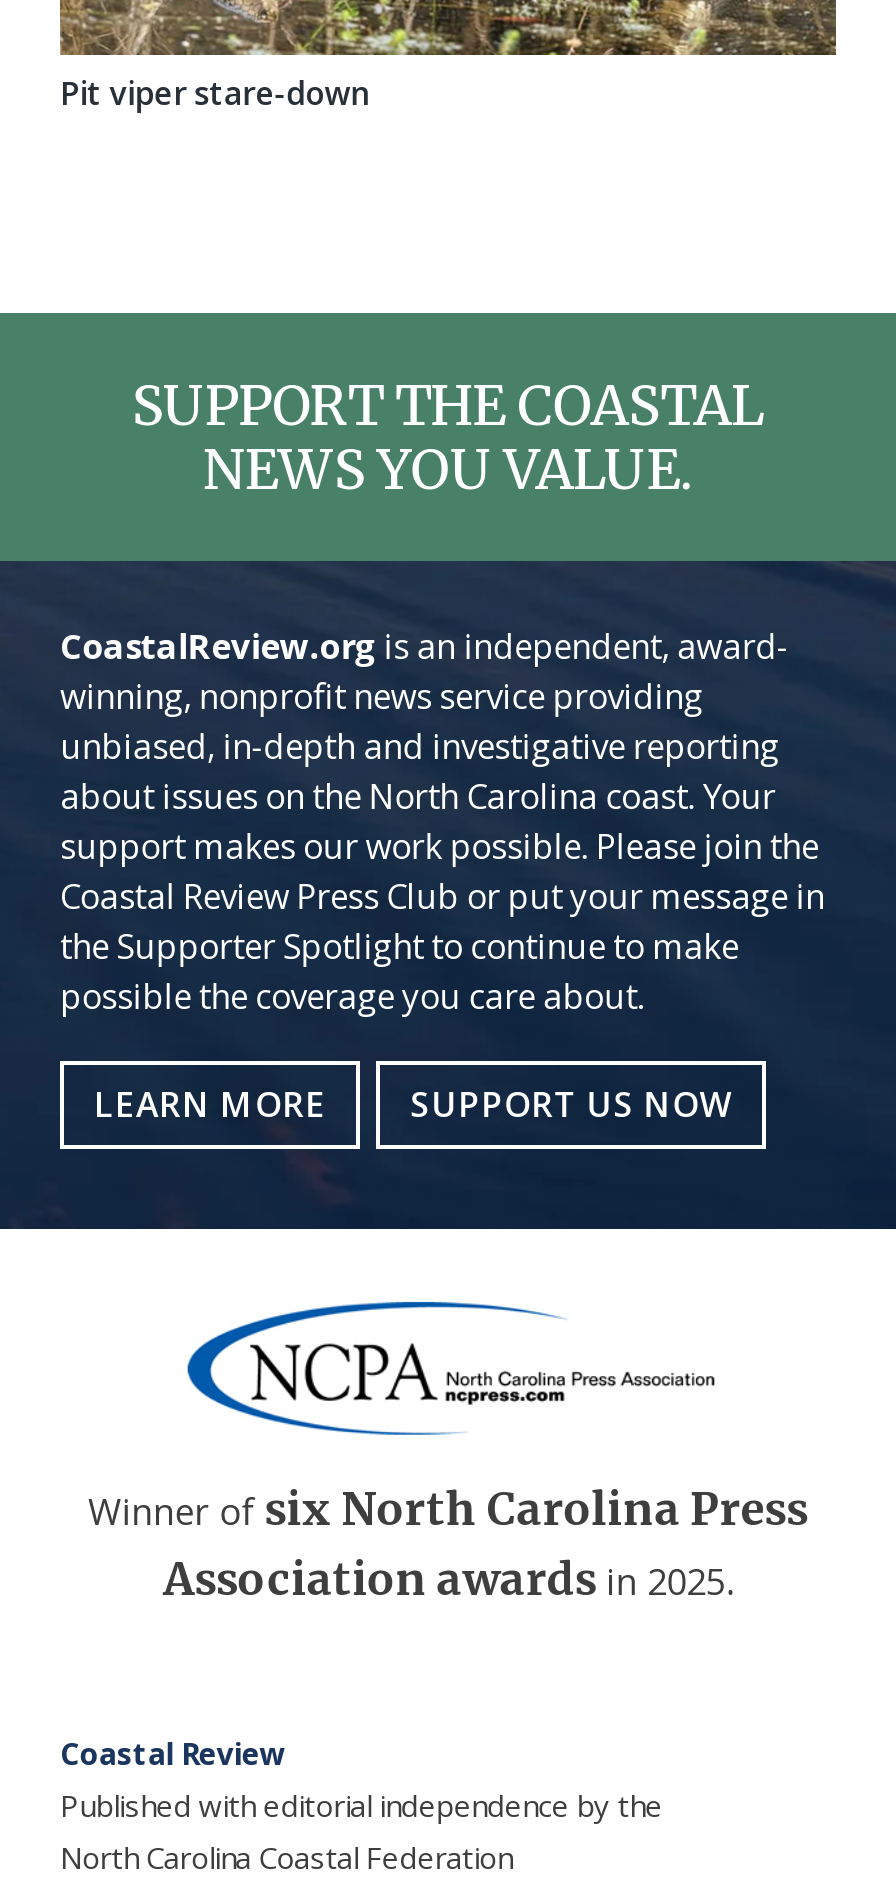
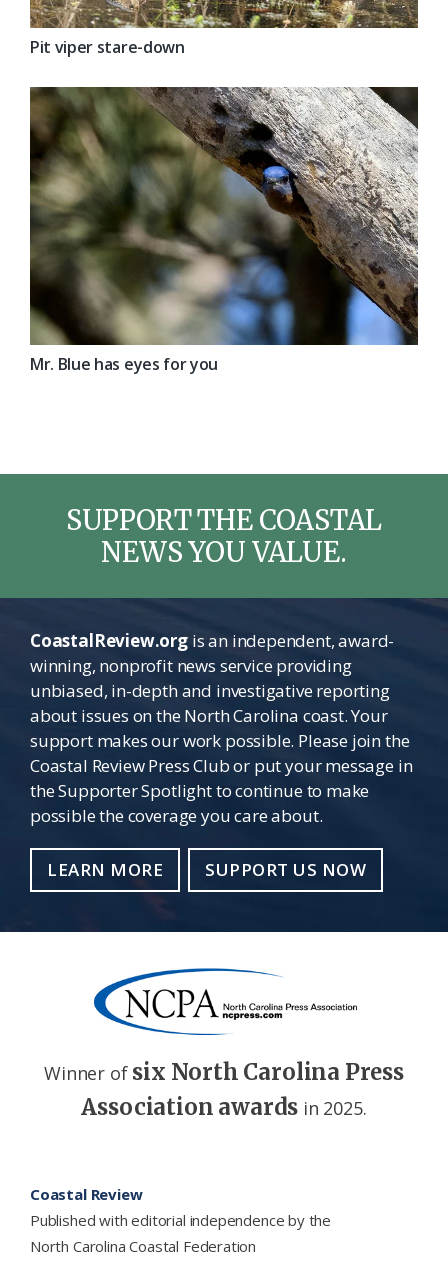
+ [image]
+ Mr. Blue has eyes for you
